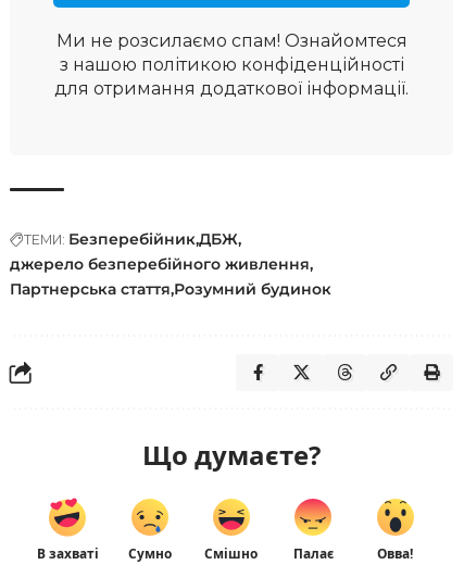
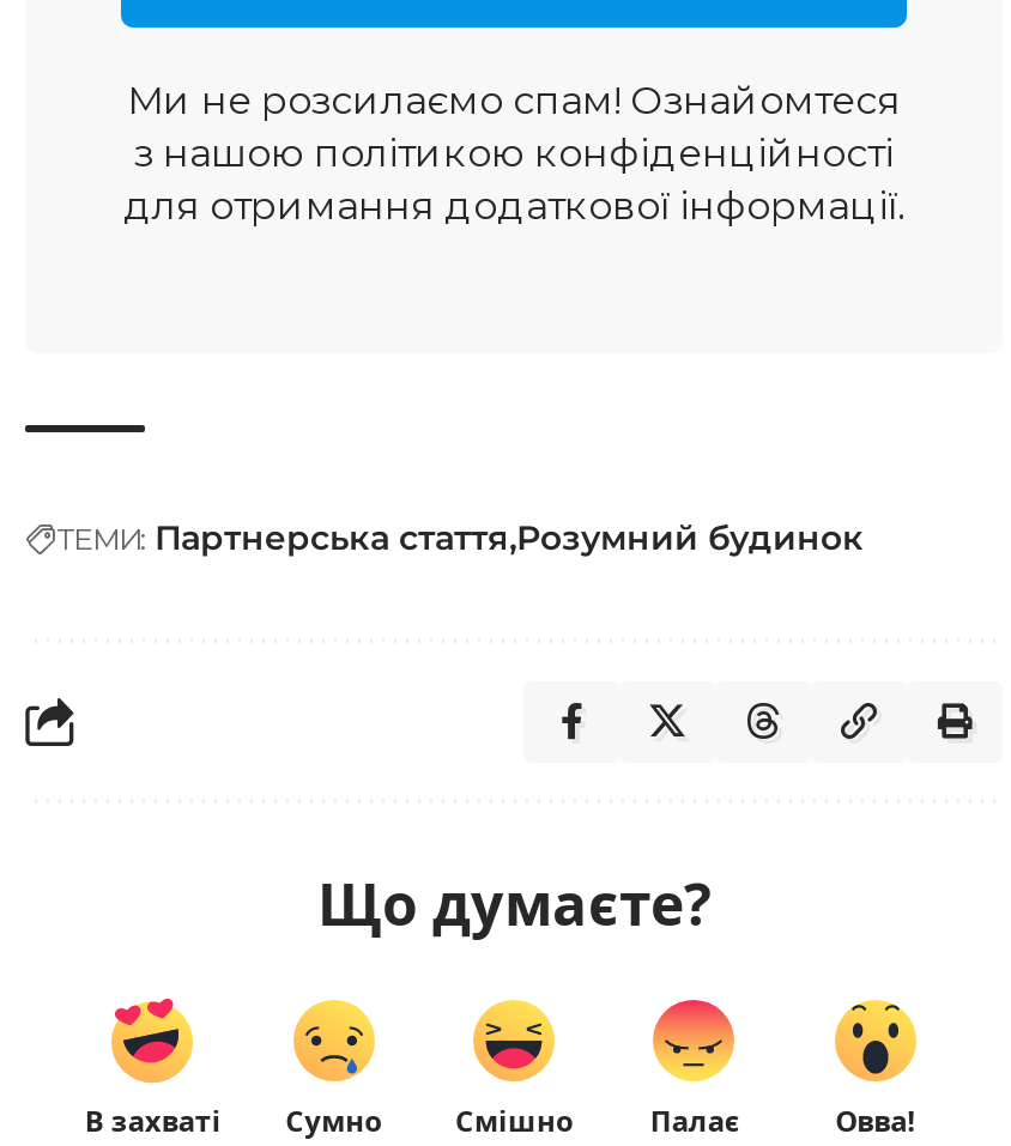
- ТЕМИ: Безперебійник ДБЖ
- джерело безперебійного живлення
- Партнерська стаття Розумний будинок
+ ТЕМИ: Партнерська стаття Розумний будинок
